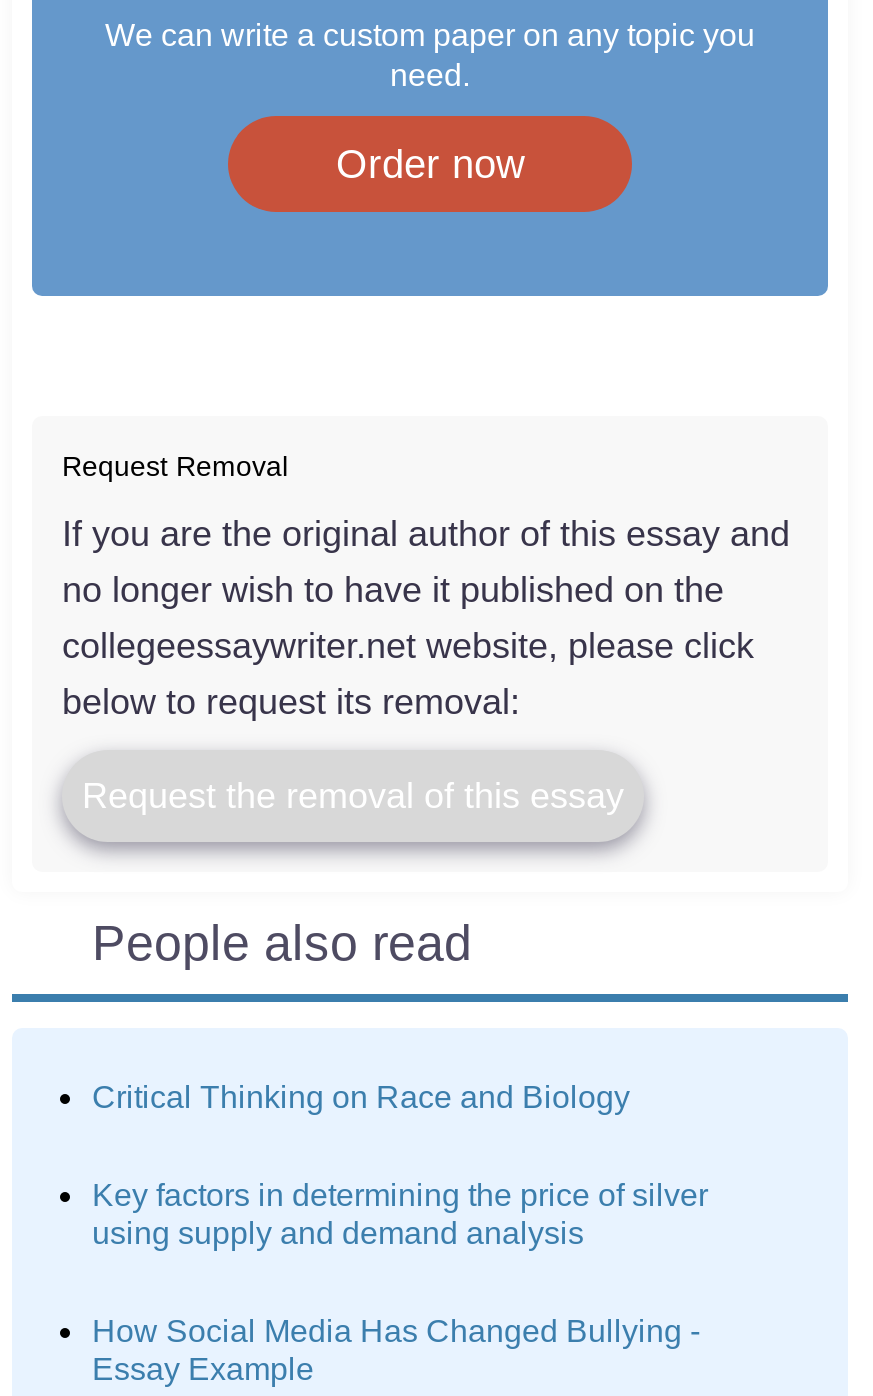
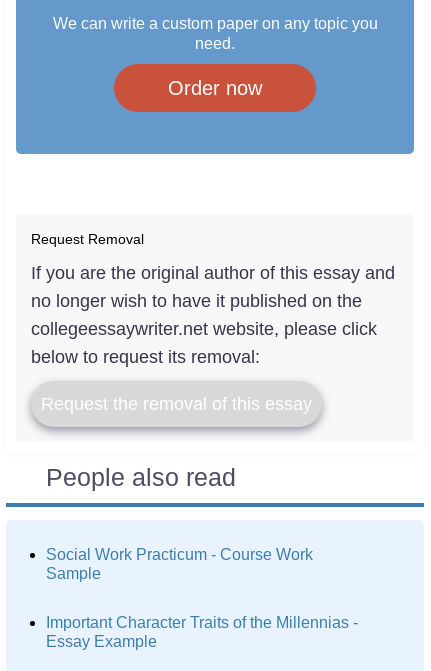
- Critical Thinking on Race and Biology
- Key factors in determining the price of silver
- using supply and demand analysis
- How Social Media Has Changed Bullying -
+ Social Work Practicum - Course Work
+ Sample
+ Important Character Traits of the Millennias -
